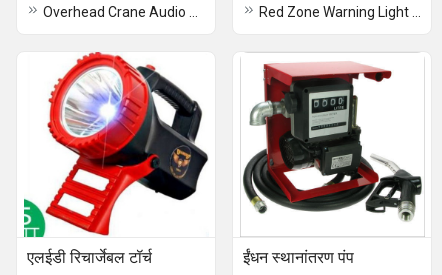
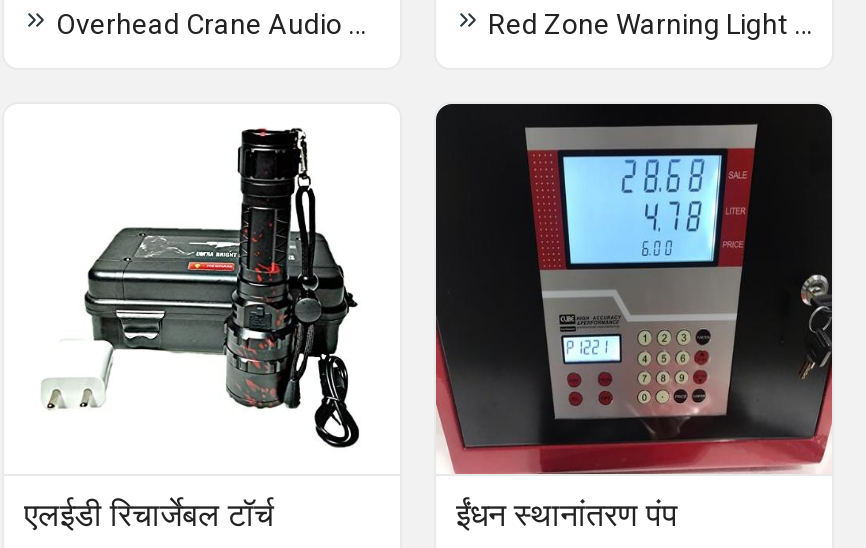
- [image]
+ [image]

- [image]
+ [image]
